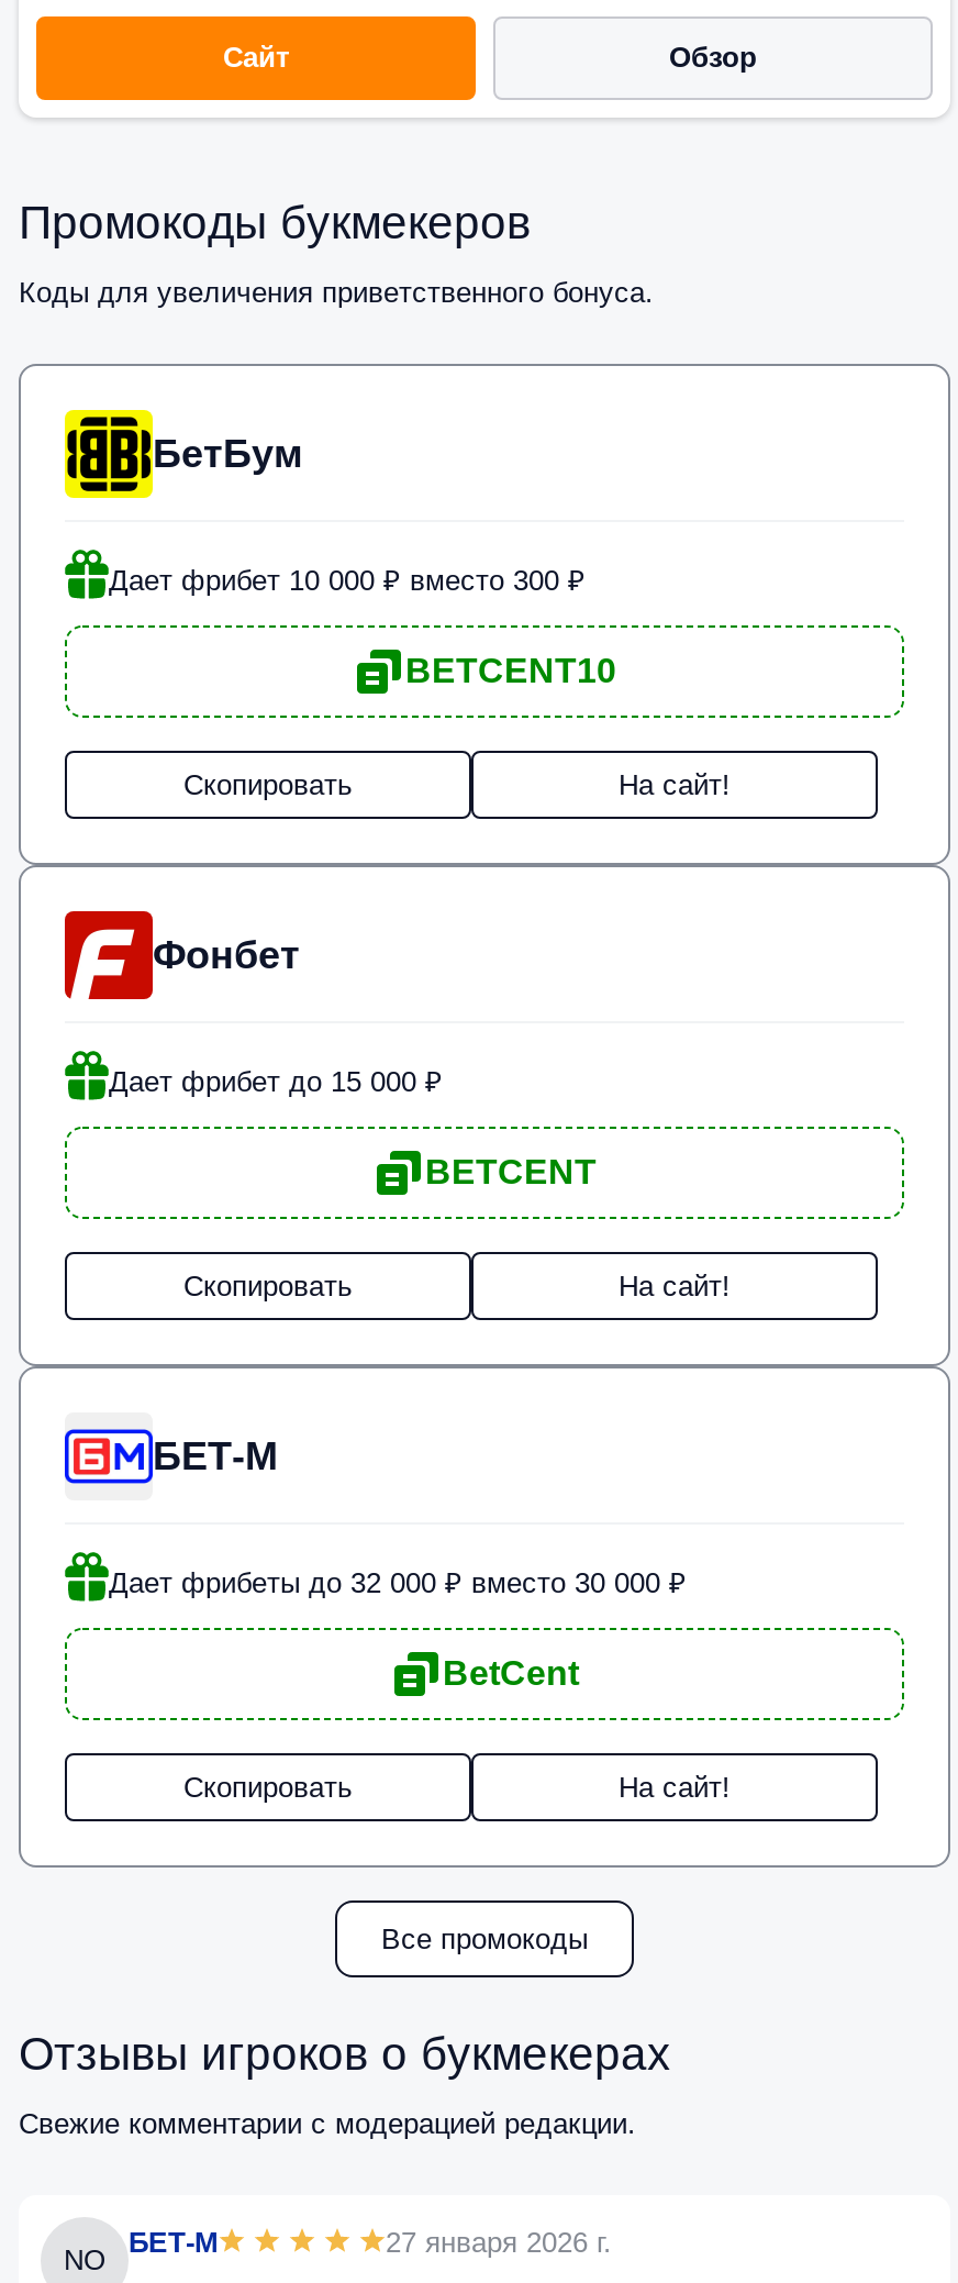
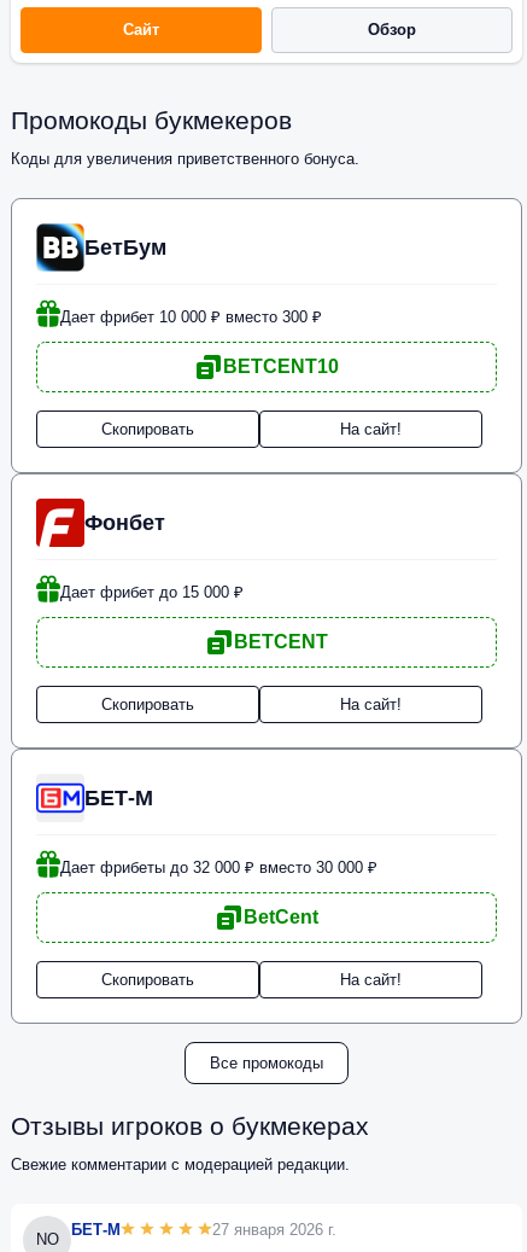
- [image]
+ [image]
